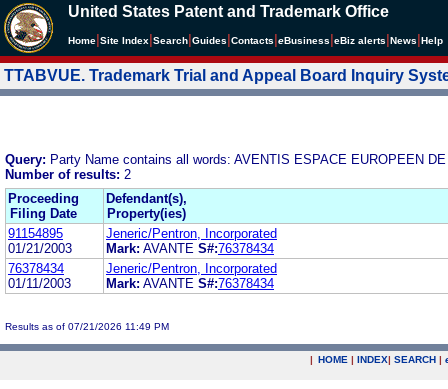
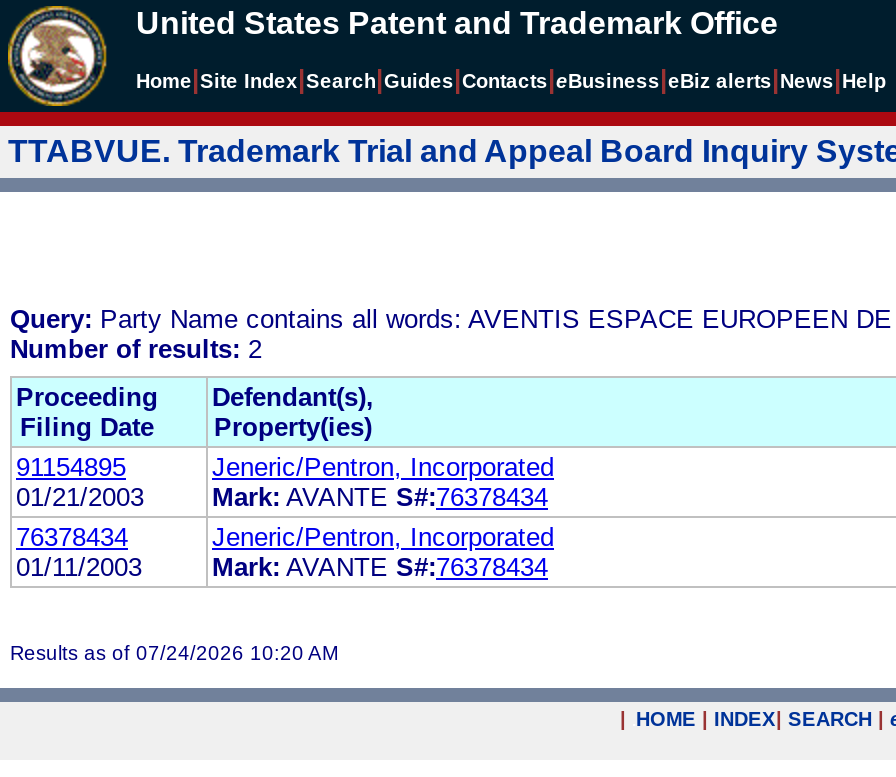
- Results as of 07/21/2026 11:49 PM
+ Results as of 07/24/2026 10:20 AM
